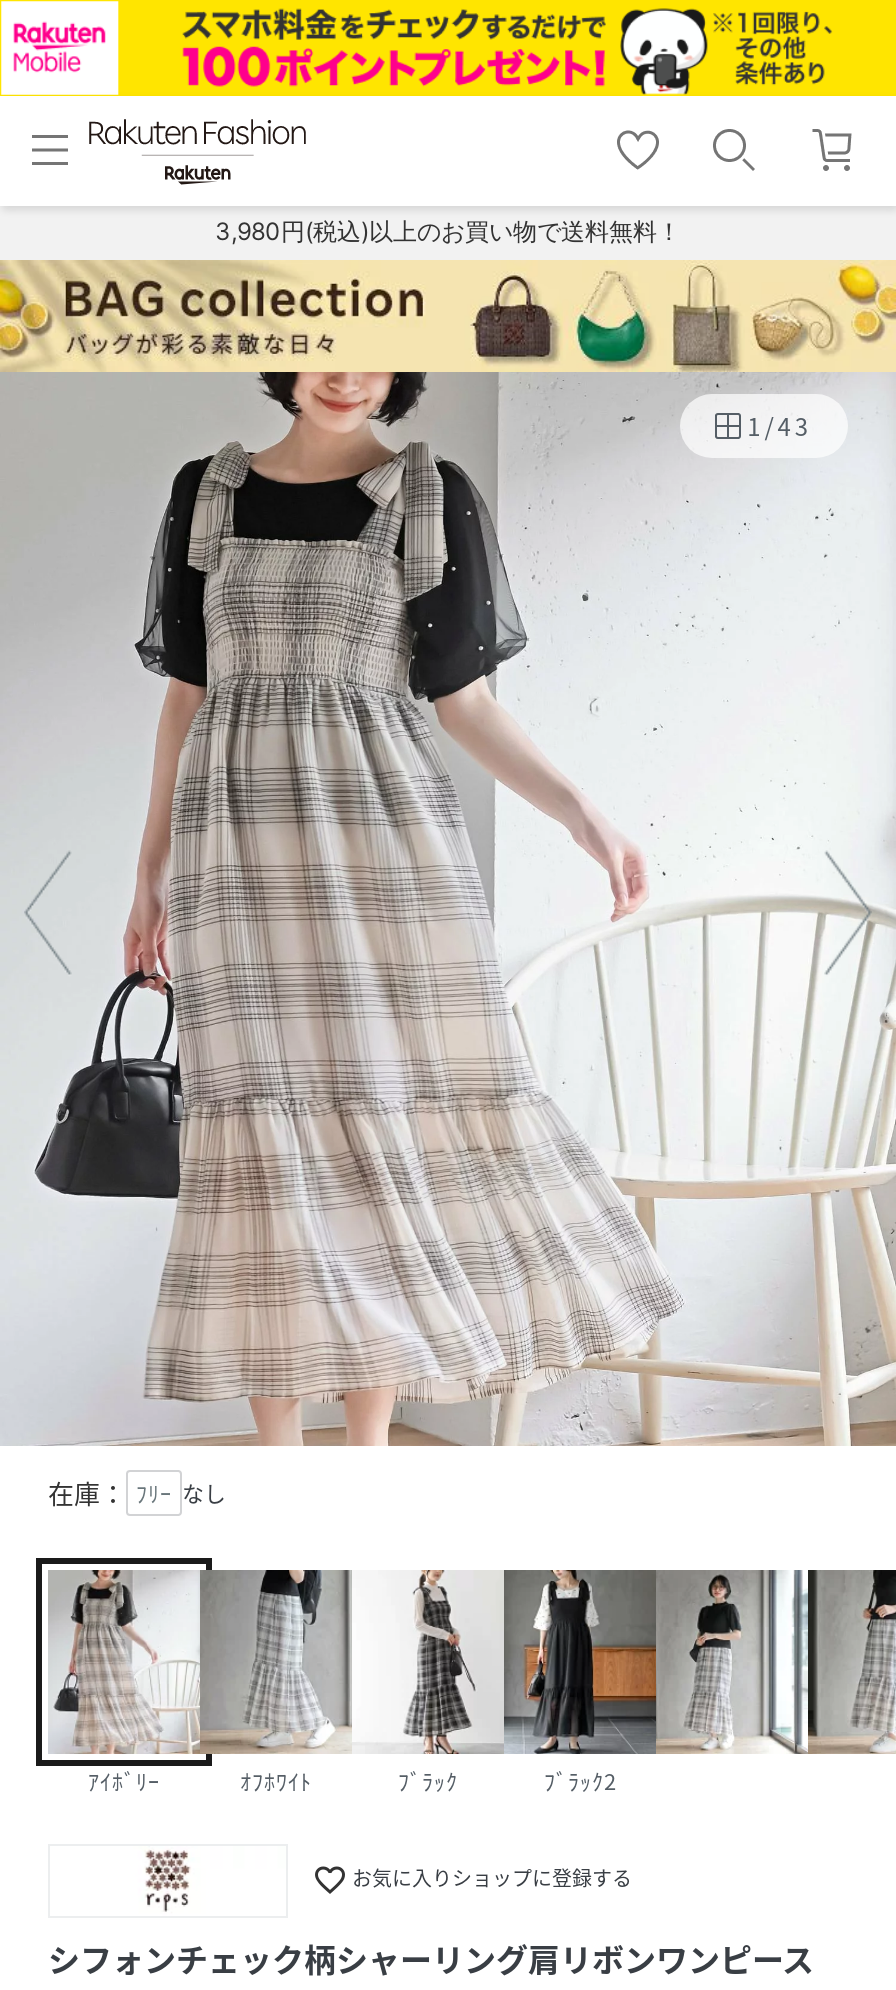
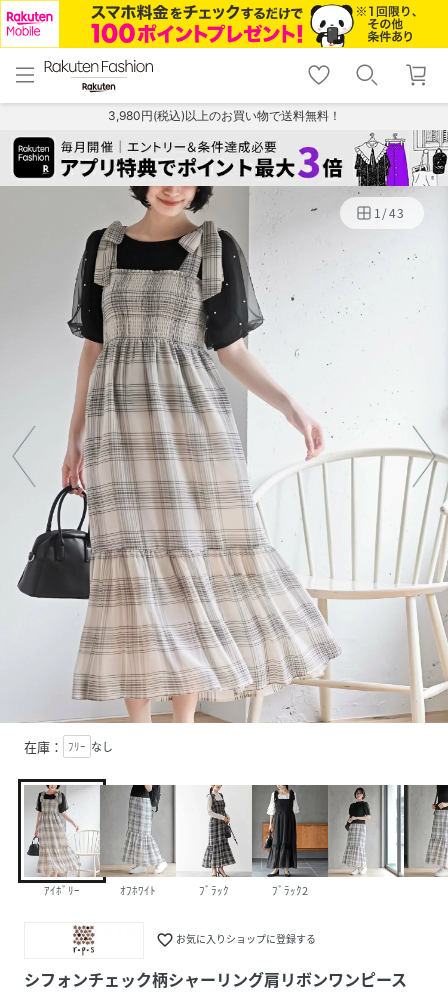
- [image]
+ [image]
